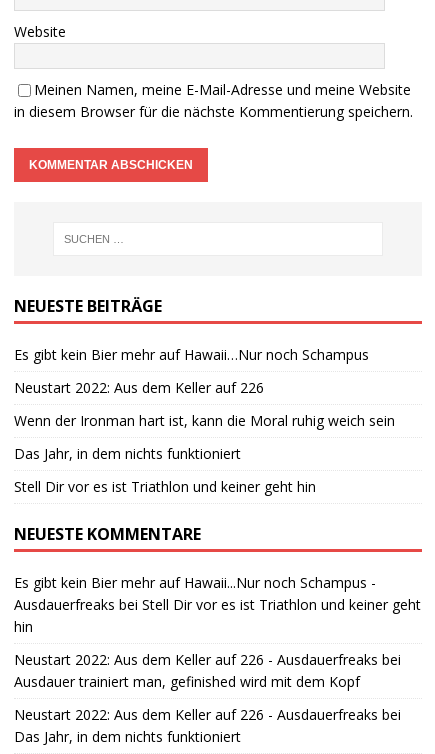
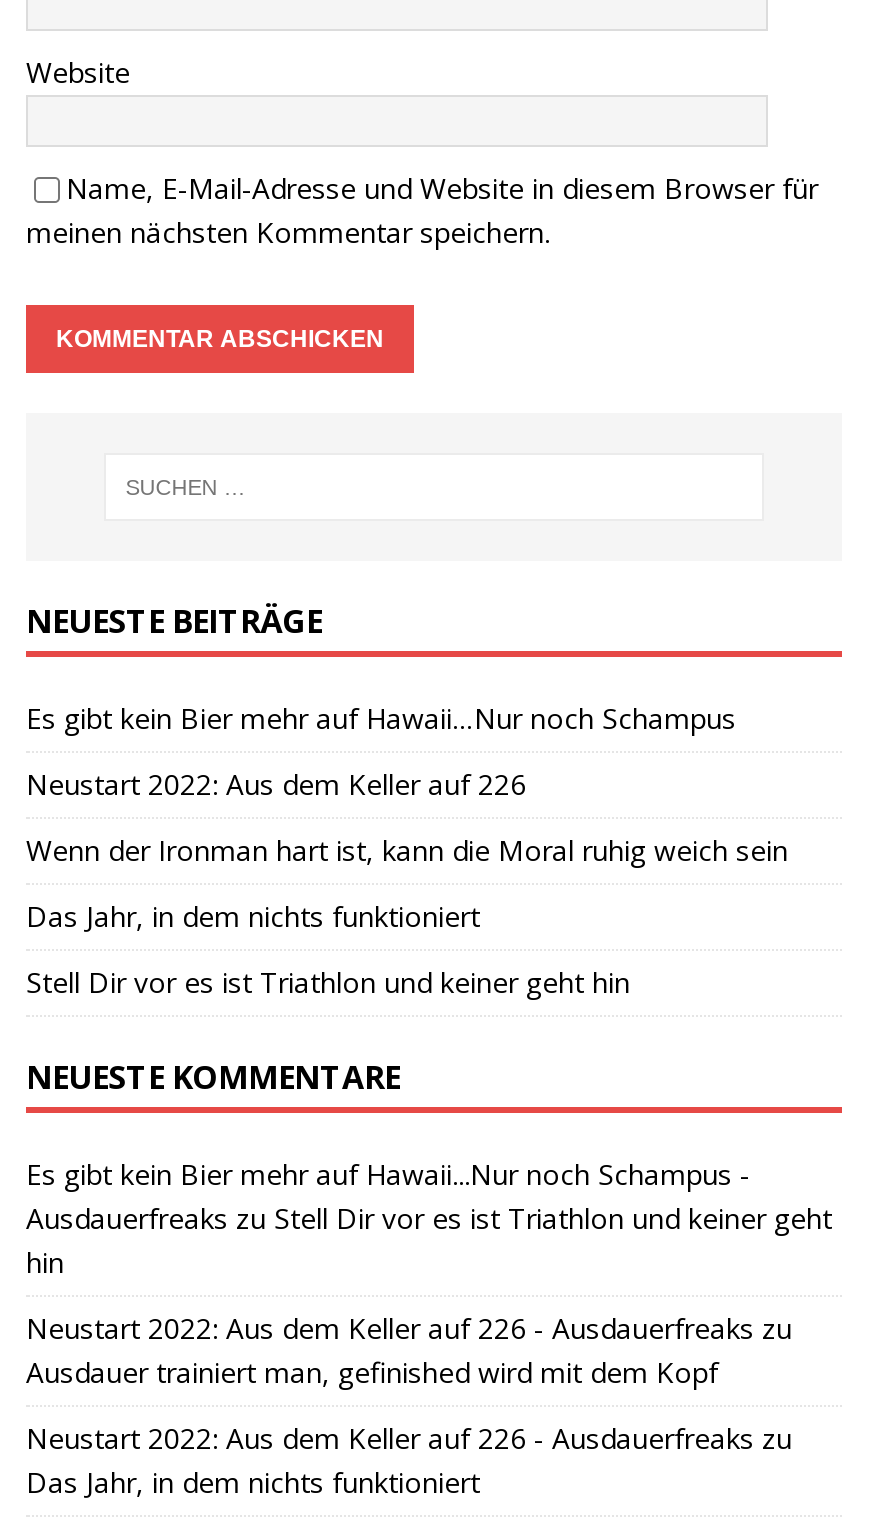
- Meinen Namen, meine E-Mail-Adresse und meine Website
- in diesem Browser für die nächste Kommentierung speichern.
+ Name, E-Mail-Adresse und Website in diesem Browser für
+ meinen nächsten Kommentar speichern.

- Ausdauerfreaks bei Stell Dir vor es ist Triathlon und keiner geht
+ Ausdauerfreaks zu Stell Dir vor es ist Triathlon und keiner geht

- Neustart 2022: Aus dem Keller auf 226 - Ausdauerfreaks bei
+ Neustart 2022: Aus dem Keller auf 226 - Ausdauerfreaks zu

- Neustart 2022: Aus dem Keller auf 226 - Ausdauerfreaks bei
+ Neustart 2022: Aus dem Keller auf 226 - Ausdauerfreaks zu
